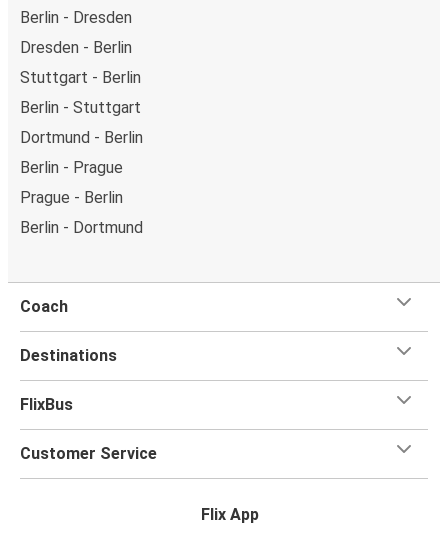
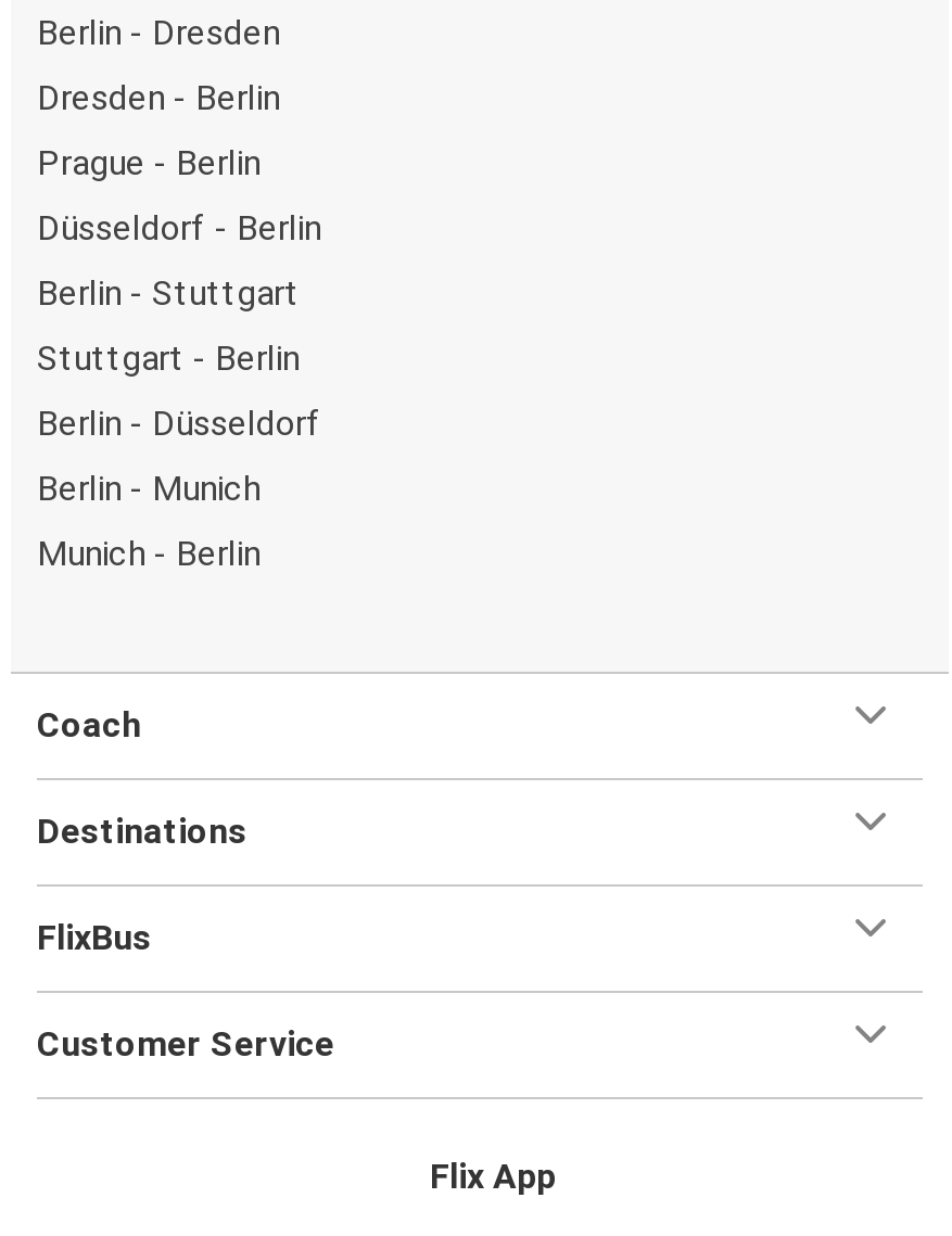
+ Düsseldorf - Berlin

moved down: Stuttgart - Berlin

moved up: Berlin - Stuttgart

- Dortmund - Berlin
- Berlin - Prague
- Berlin - Dortmund
+ Berlin - Düsseldorf
+ Berlin - Munich
+ Munich - Berlin

moved up: Prague - Berlin
